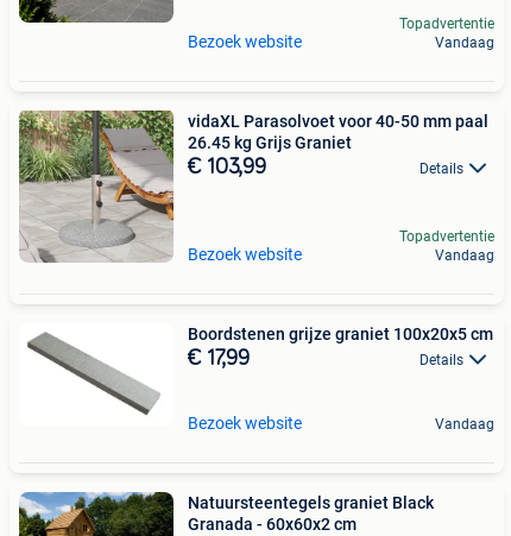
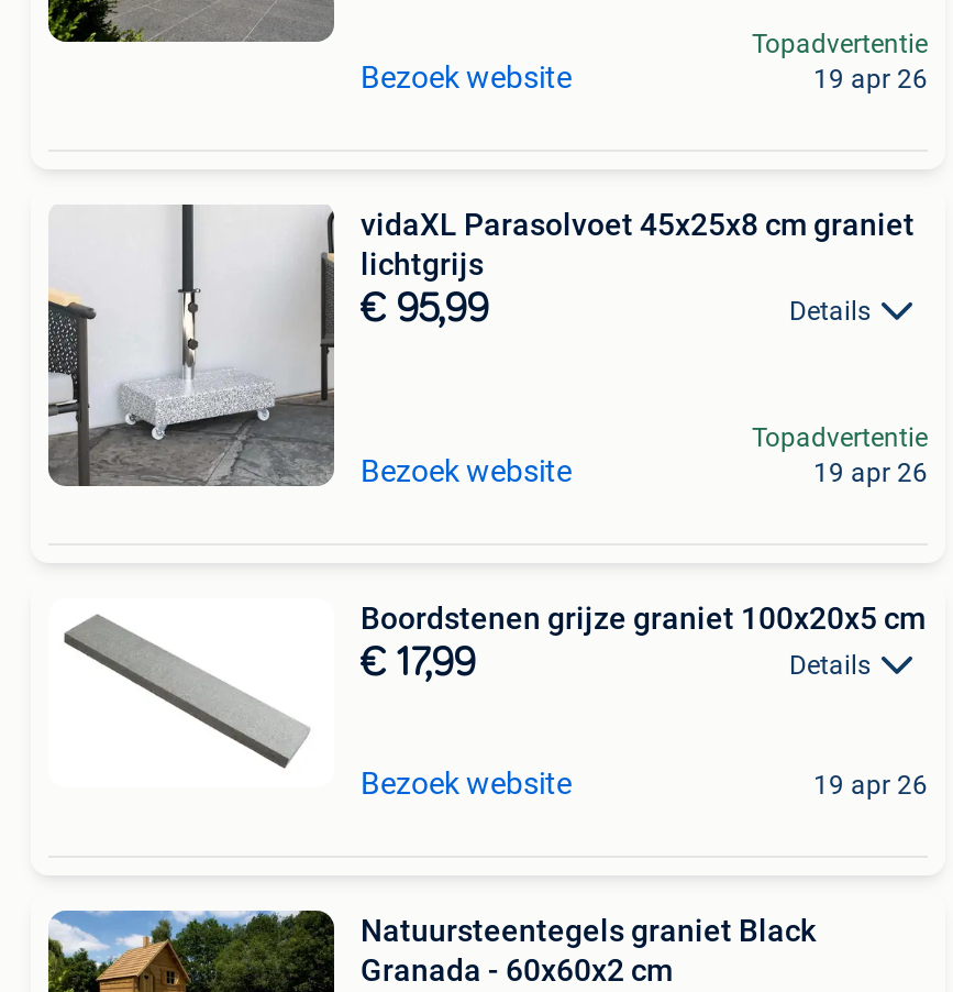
- Vandaag
+ 19 apr 26

- [image]
- vidaXL Parasolvoet voor 40-50 mm paal
- 26.45 kg Grijs Graniet
- € 103,99
+ [image]
+ vidaXL Parasolvoet 45x25x8 cm graniet
+ lichtgrijs
+ € 95,99

- Vandaag
+ 19 apr 26

- Vandaag
+ 19 apr 26
